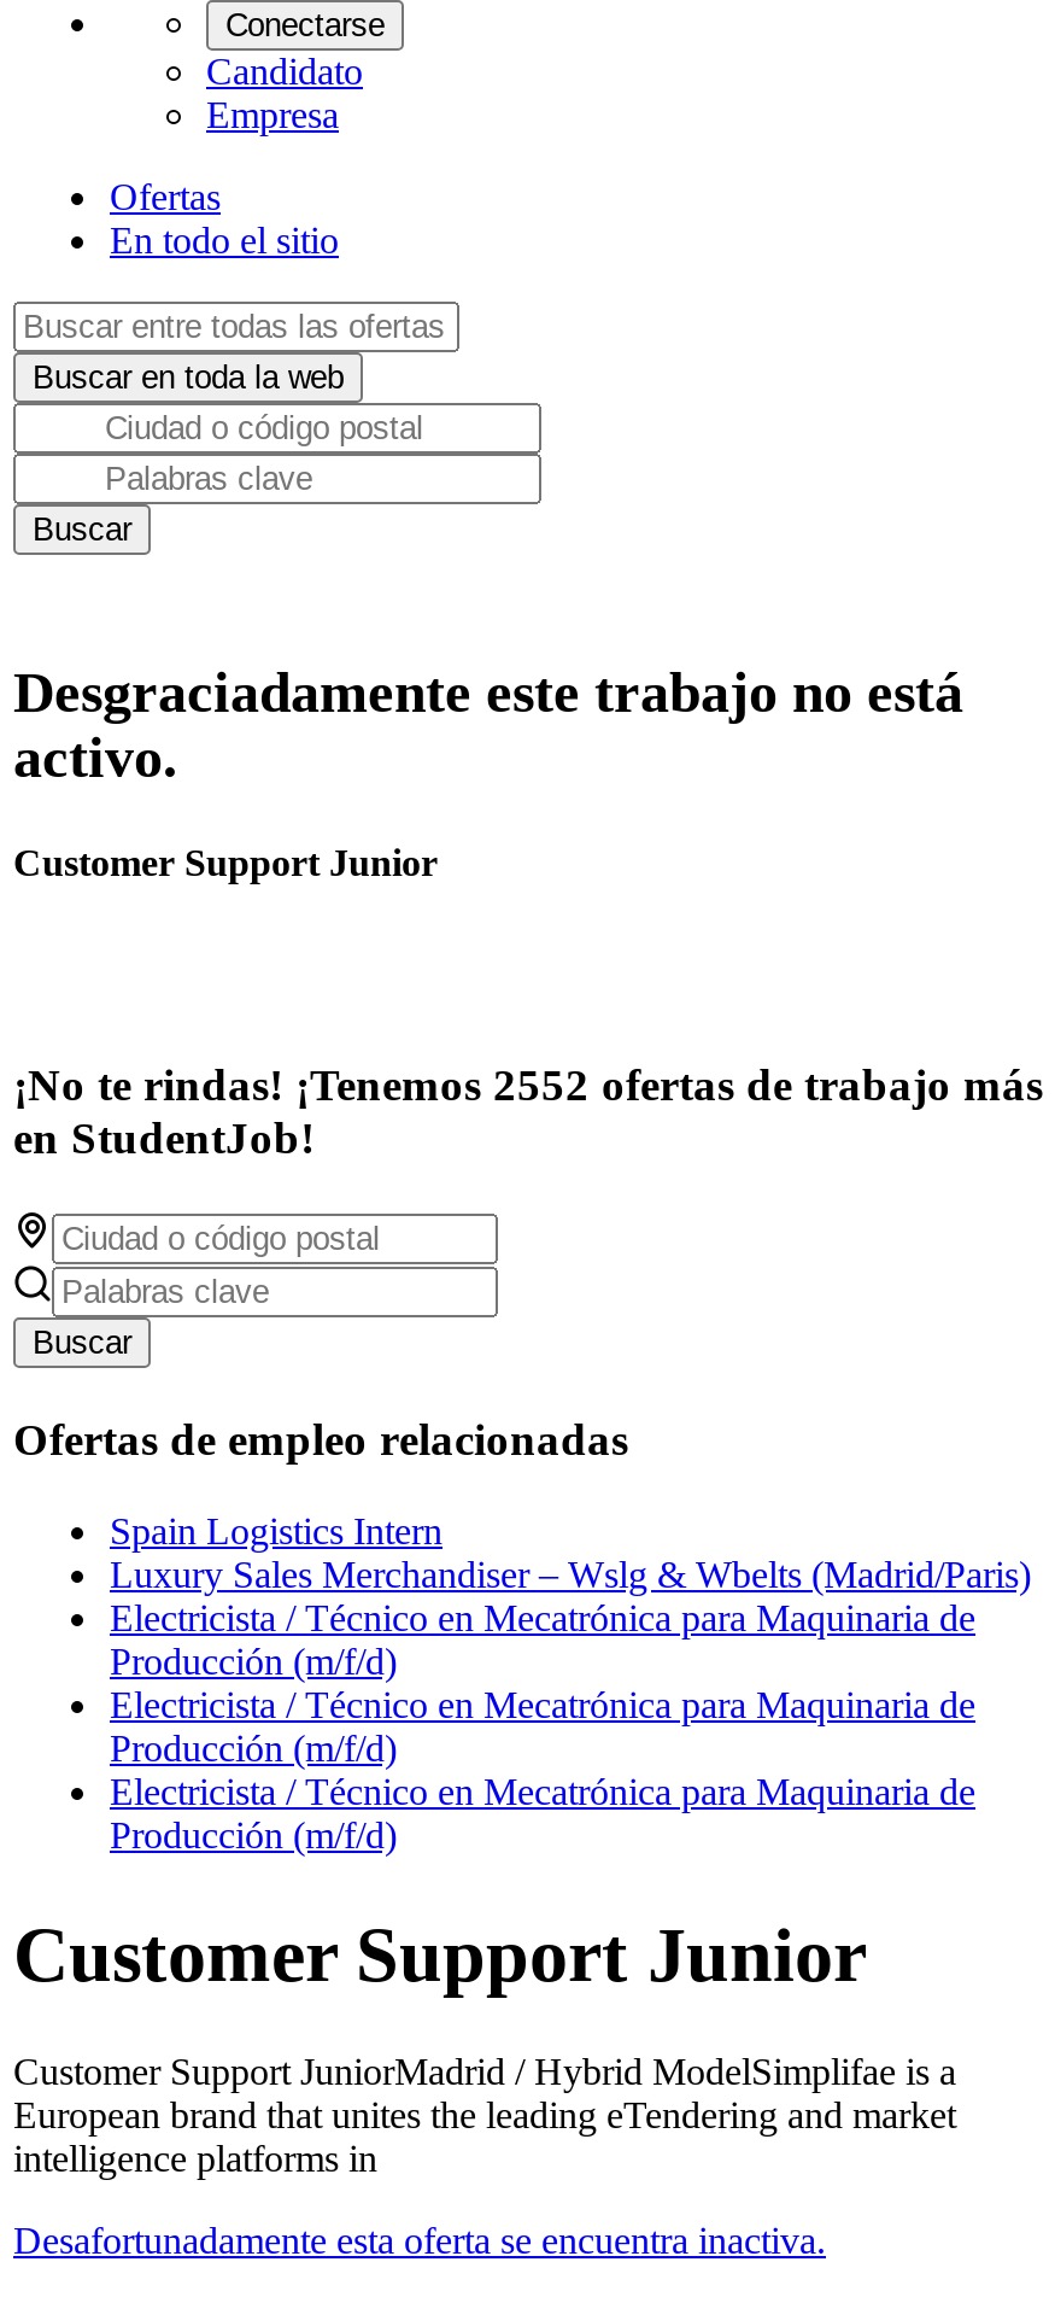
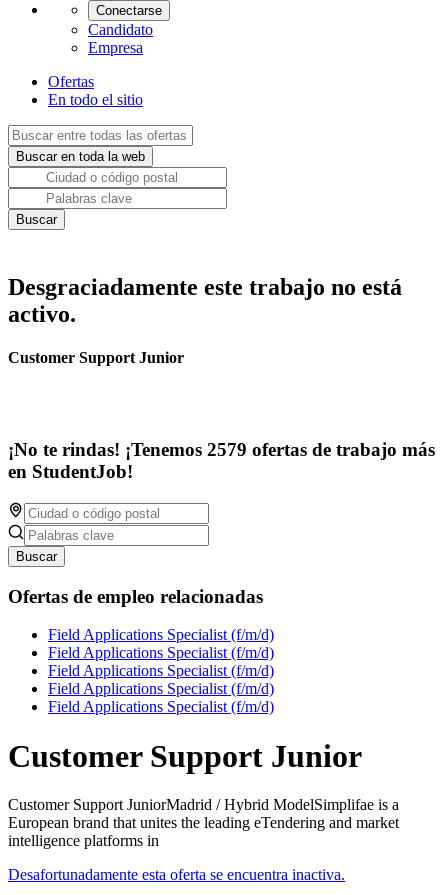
- ¡No te rindas! ¡Tenemos 2552 ofertas de trabajo más
+ ¡No te rindas! ¡Tenemos 2579 ofertas de trabajo más

- Spain Logistics Intern
- Luxury Sales Merchandiser – Wslg & Wbelts (Madrid/Paris)
- Electricista / Técnico en Mecatrónica para Maquinaria de
- Producción (m/f/d)
- Electricista / Técnico en Mecatrónica para Maquinaria de
- Producción (m/f/d)
- Electricista / Técnico en Mecatrónica para Maquinaria de
- Producción (m/f/d)
+ Field Applications Specialist (f/m/d)
+ Field Applications Specialist (f/m/d)
+ Field Applications Specialist (f/m/d)
+ Field Applications Specialist (f/m/d)
+ Field Applications Specialist (f/m/d)
